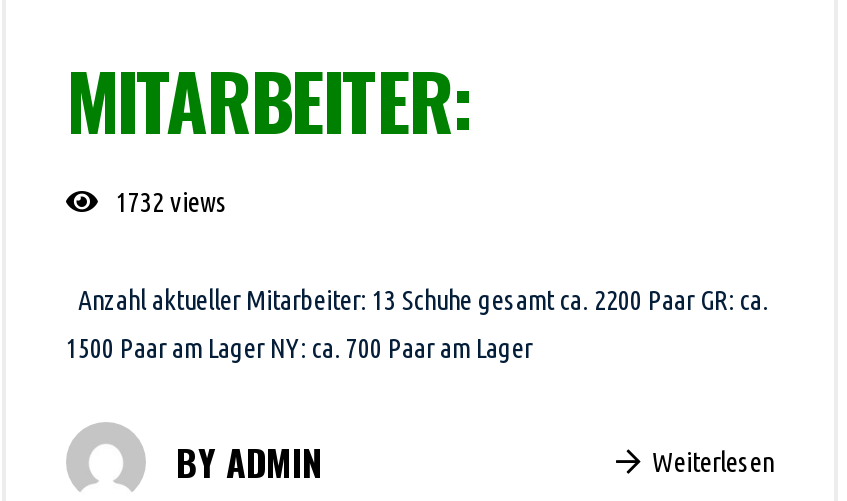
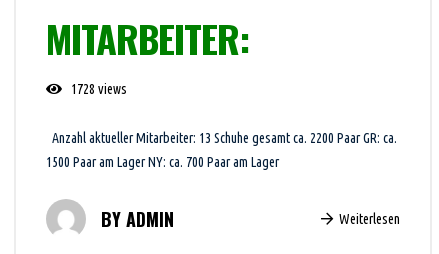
- 1732 views
+ 1728 views
